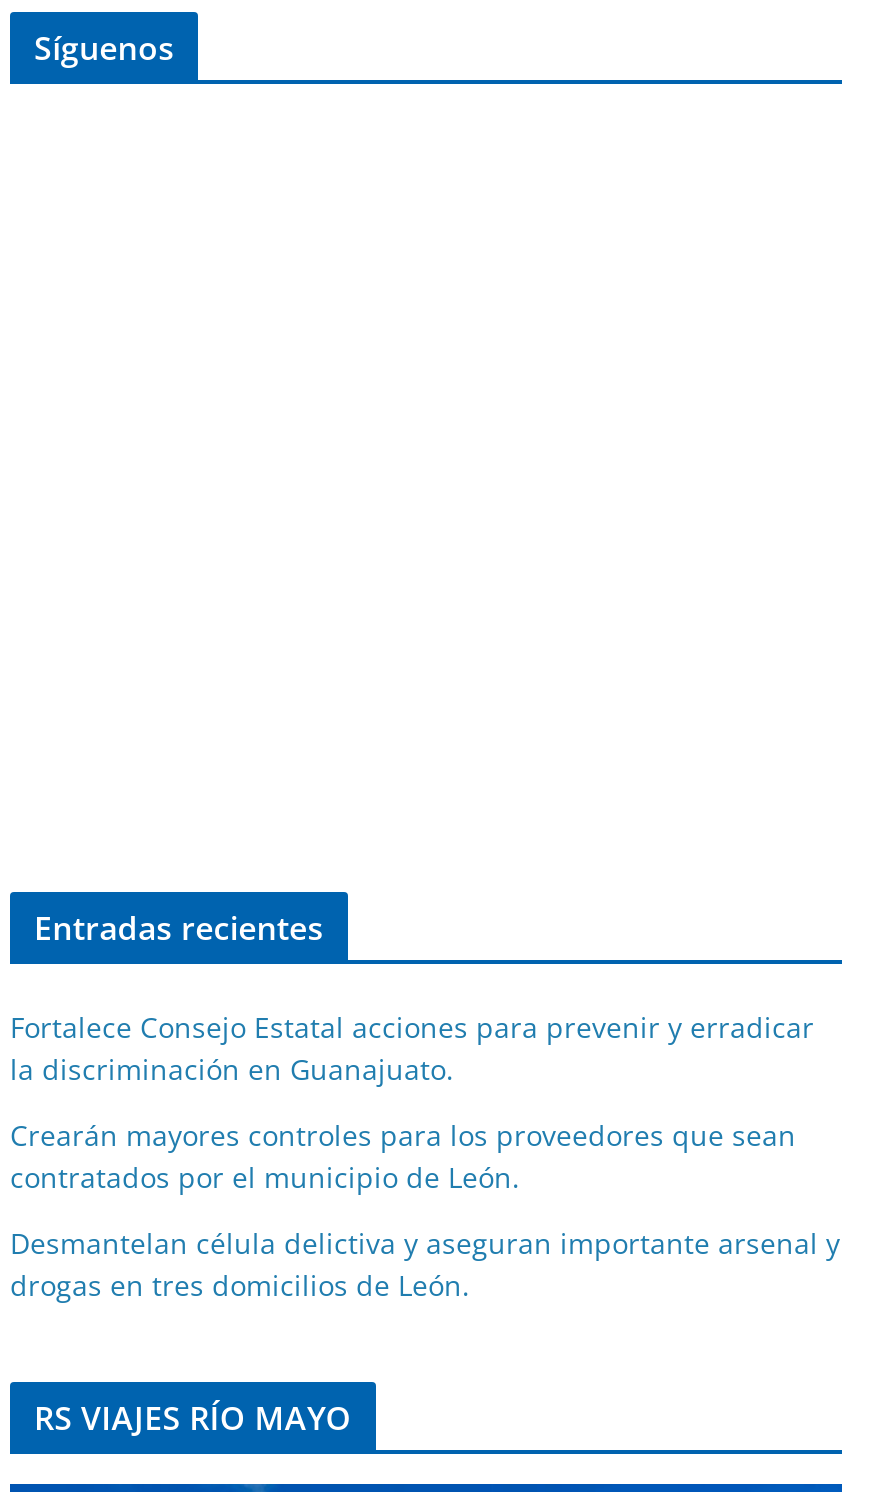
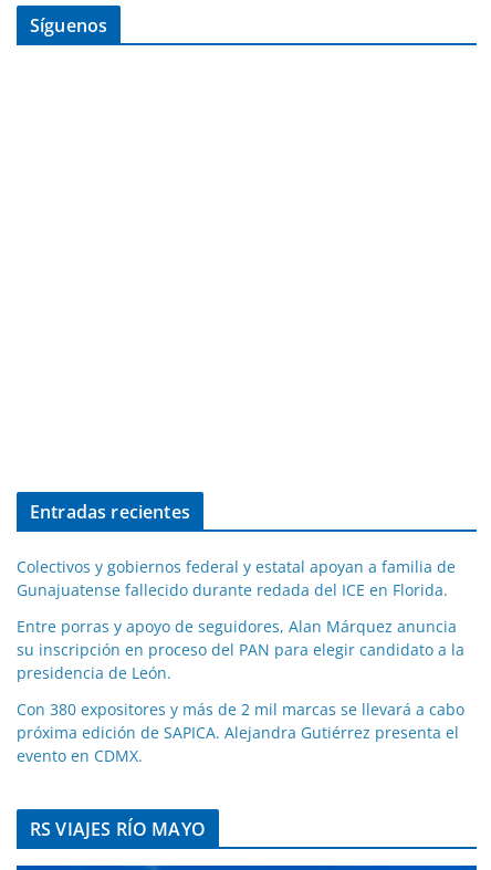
- Fortalece Consejo Estatal acciones para prevenir y erradicar
- la discriminación en Guanajuato.
+ Colectivos y gobiernos federal y estatal apoyan a familia de
+ Gunajuatense fallecido durante redada del ICE en Florida.

- Crearán mayores controles para los proveedores que sean
- contratados por el municipio de León.
+ Entre porras y apoyo de seguidores, Alan Márquez anuncia
+ su inscripción en proceso del PAN para elegir candidato a la
+ presidencia de León.

- Desmantelan célula delictiva y aseguran importante arsenal y
- drogas en tres domicilios de León.
+ Con 380 expositores y más de 2 mil marcas se llevará a cabo
+ próxima edición de SAPICA. Alejandra Gutiérrez presenta el
+ evento en CDMX.
